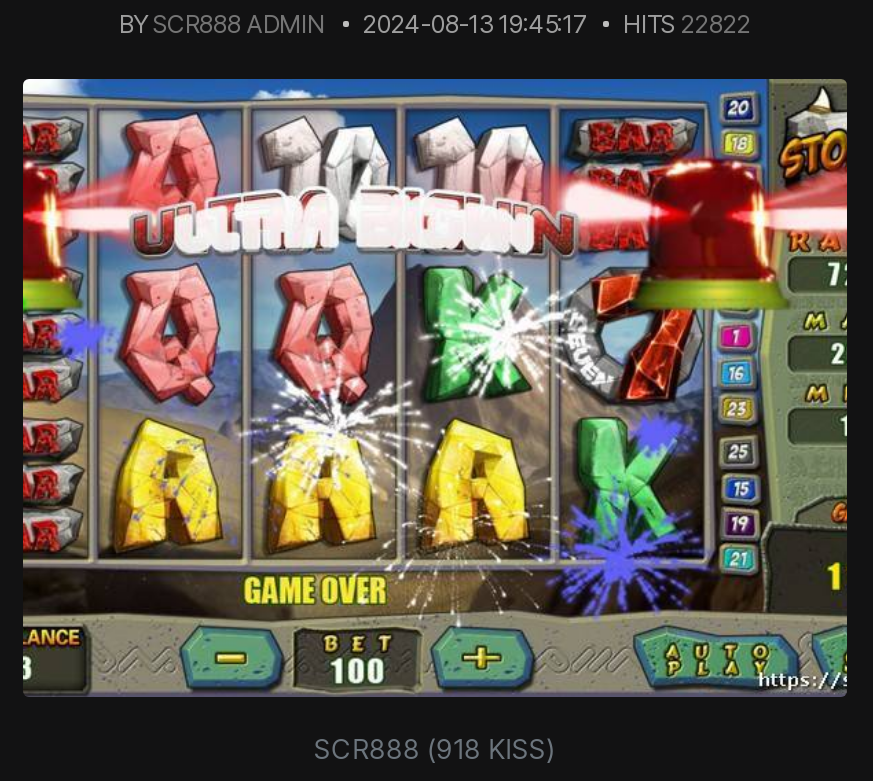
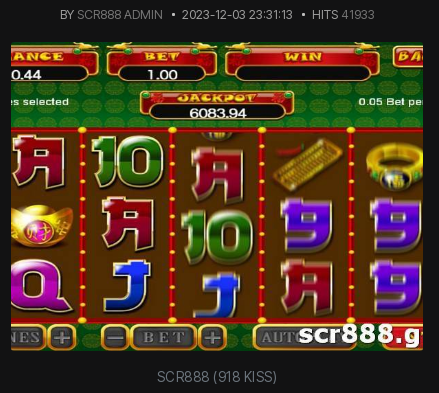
- 2024-08-13 19:45:17
+ 2023-12-03 23:31:13

- HITS 22822
+ HITS 41933

- [image]
+ [image]
